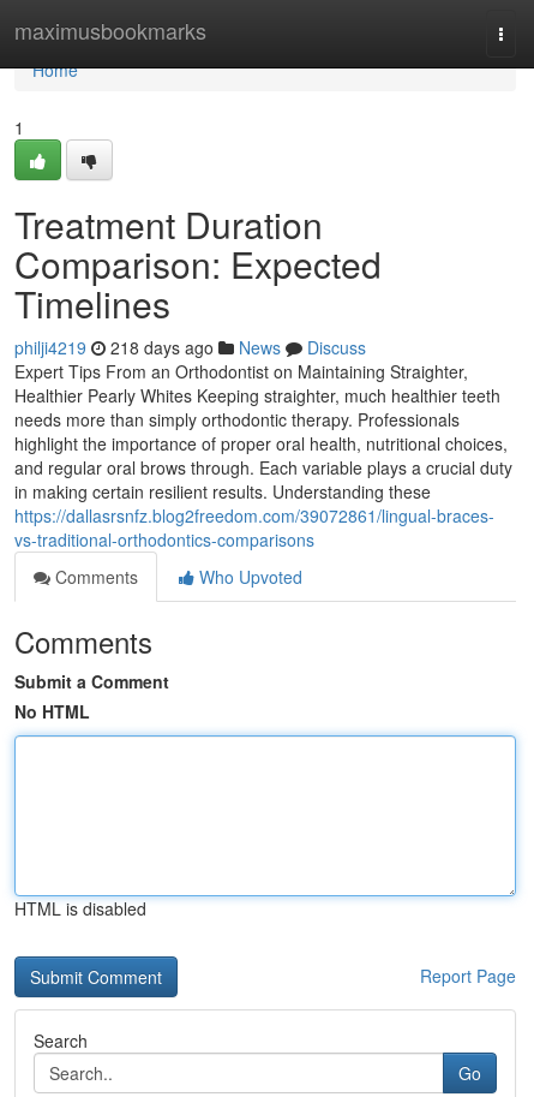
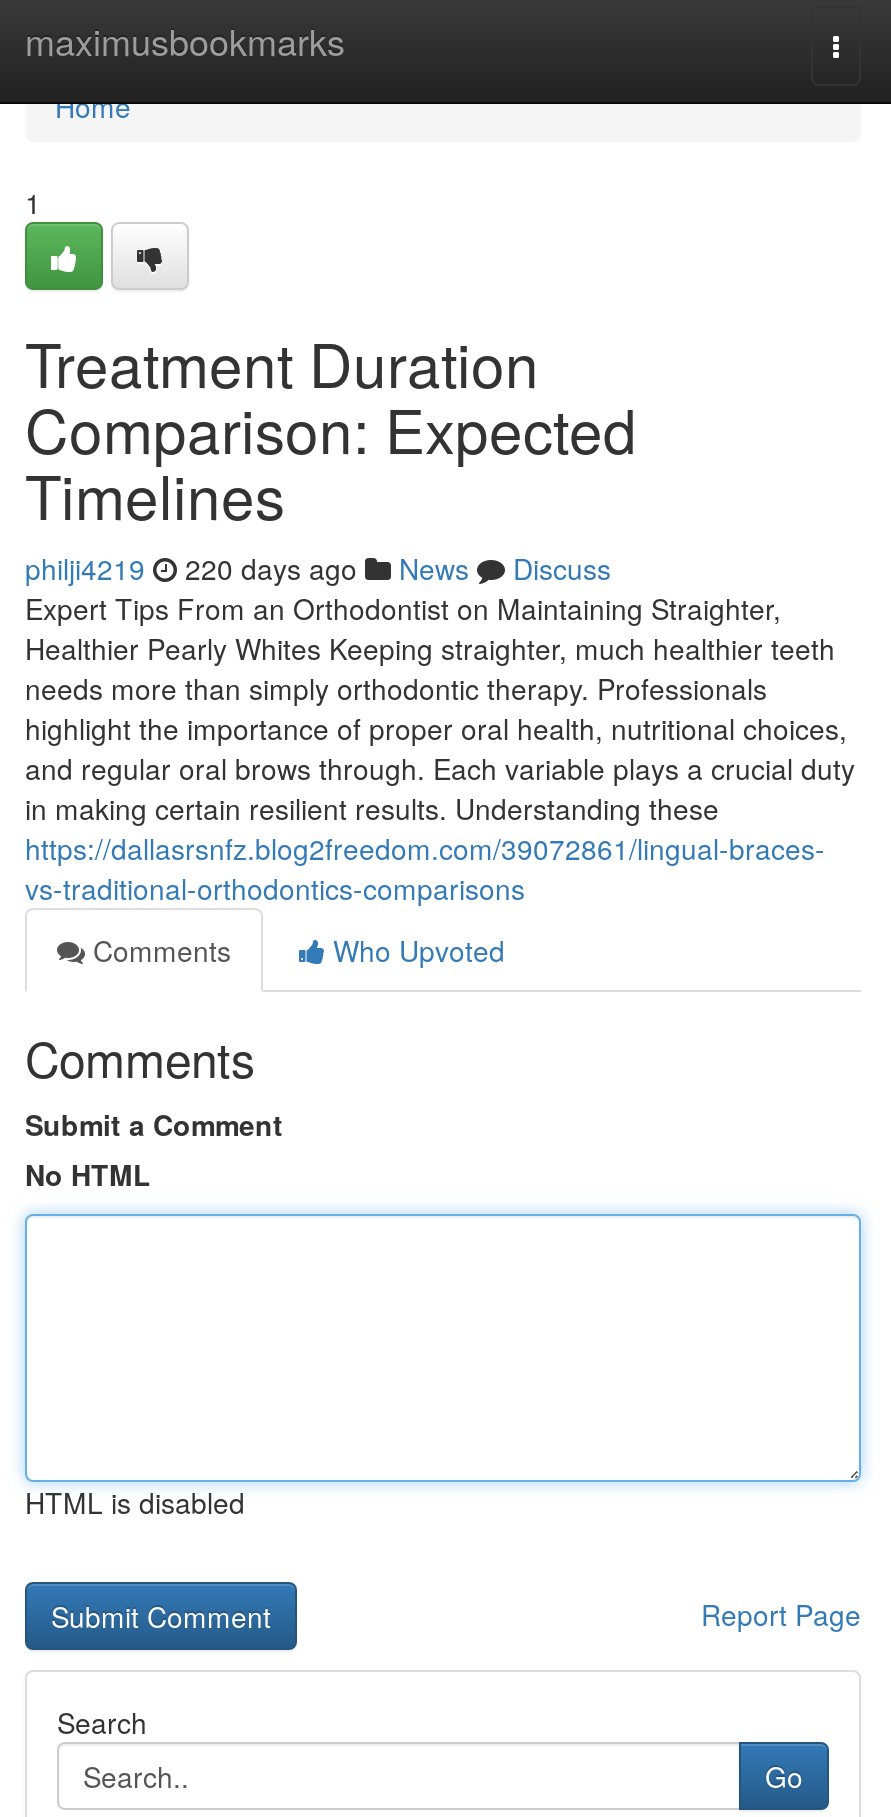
- philji4219 218 days ago News Discuss
+ philji4219 220 days ago News Discuss
